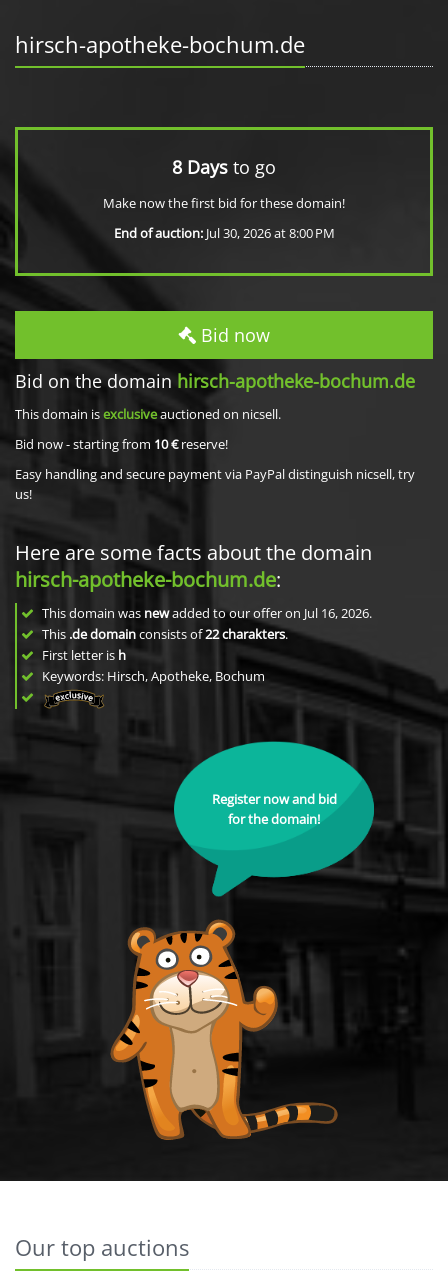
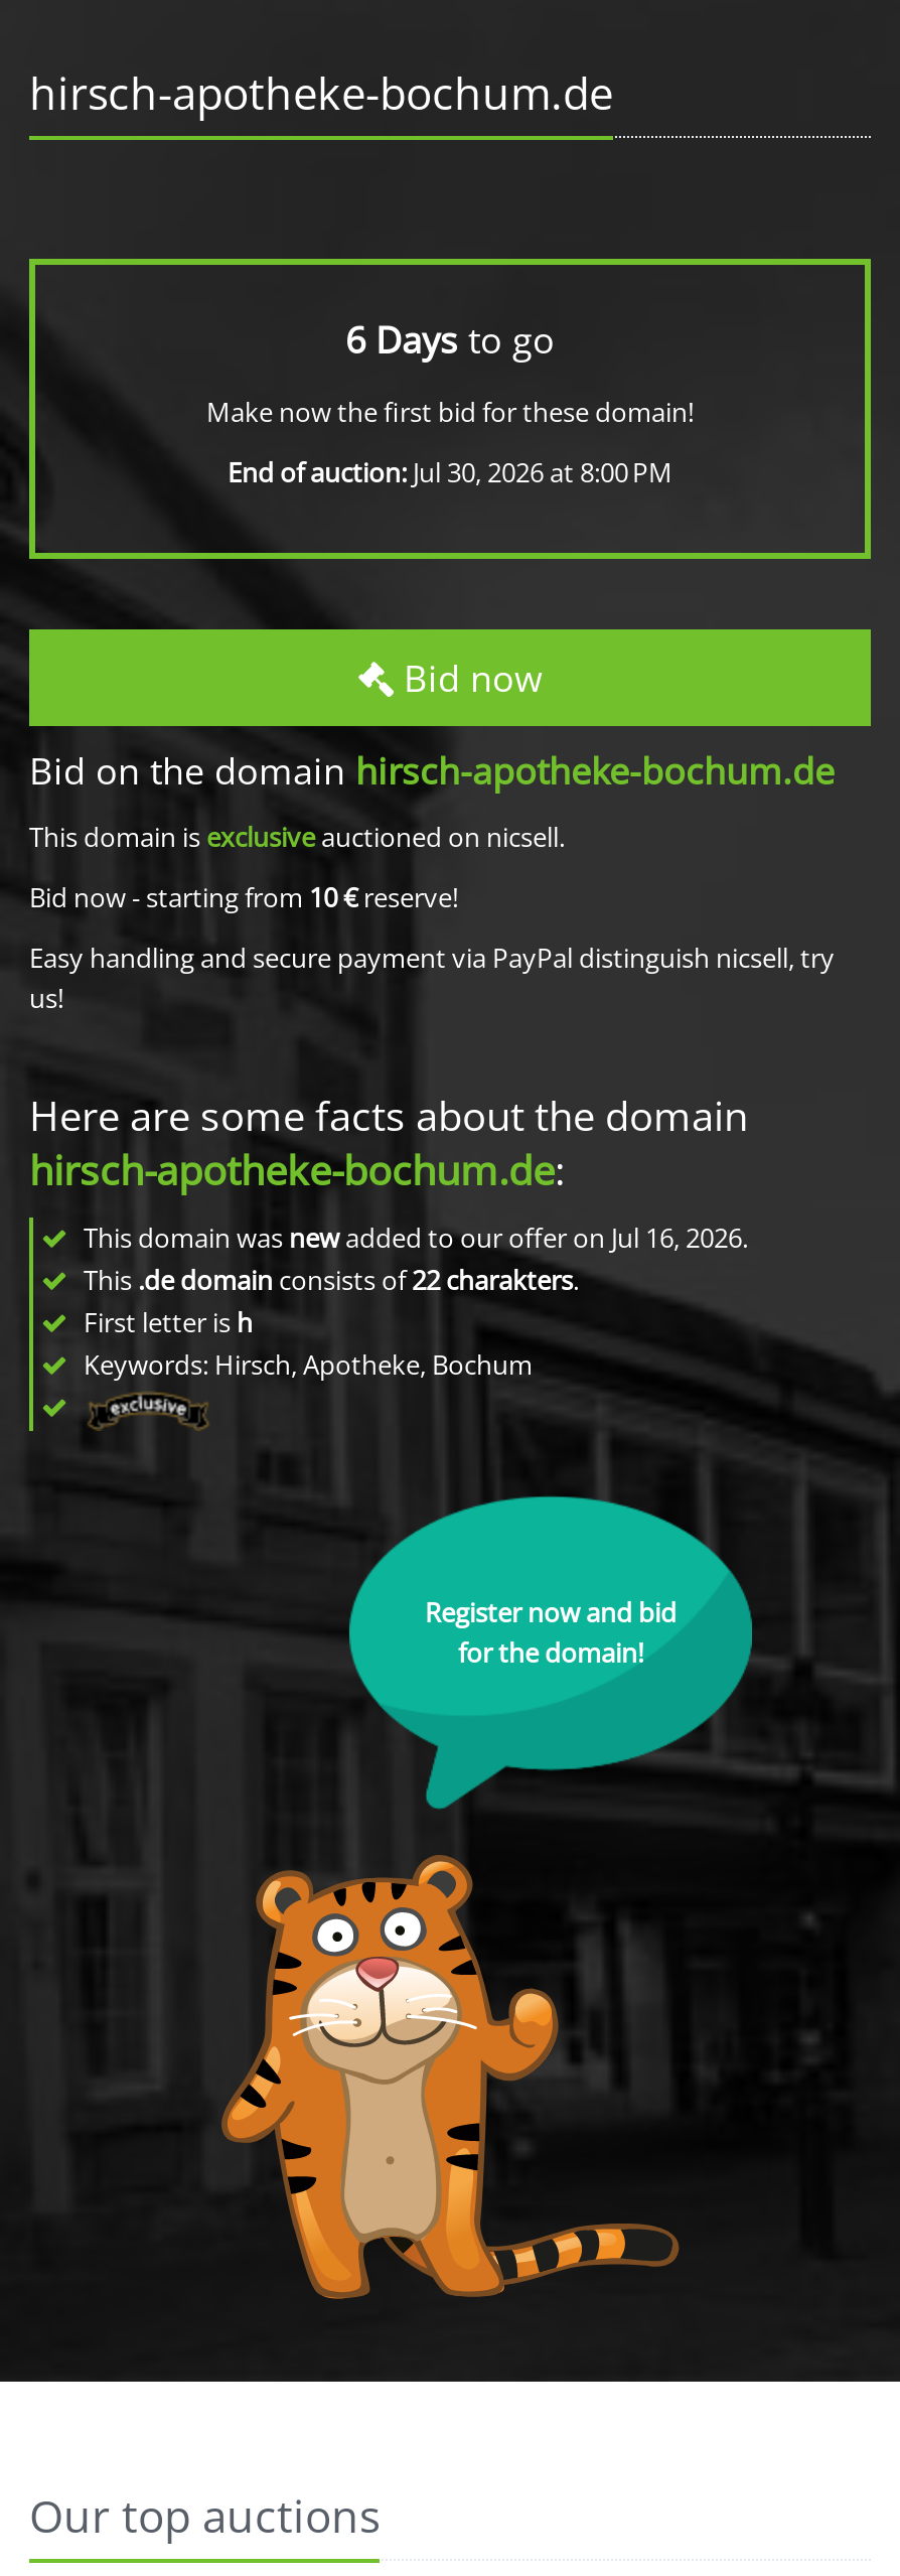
- 8 Days to go
+ 6 Days to go
